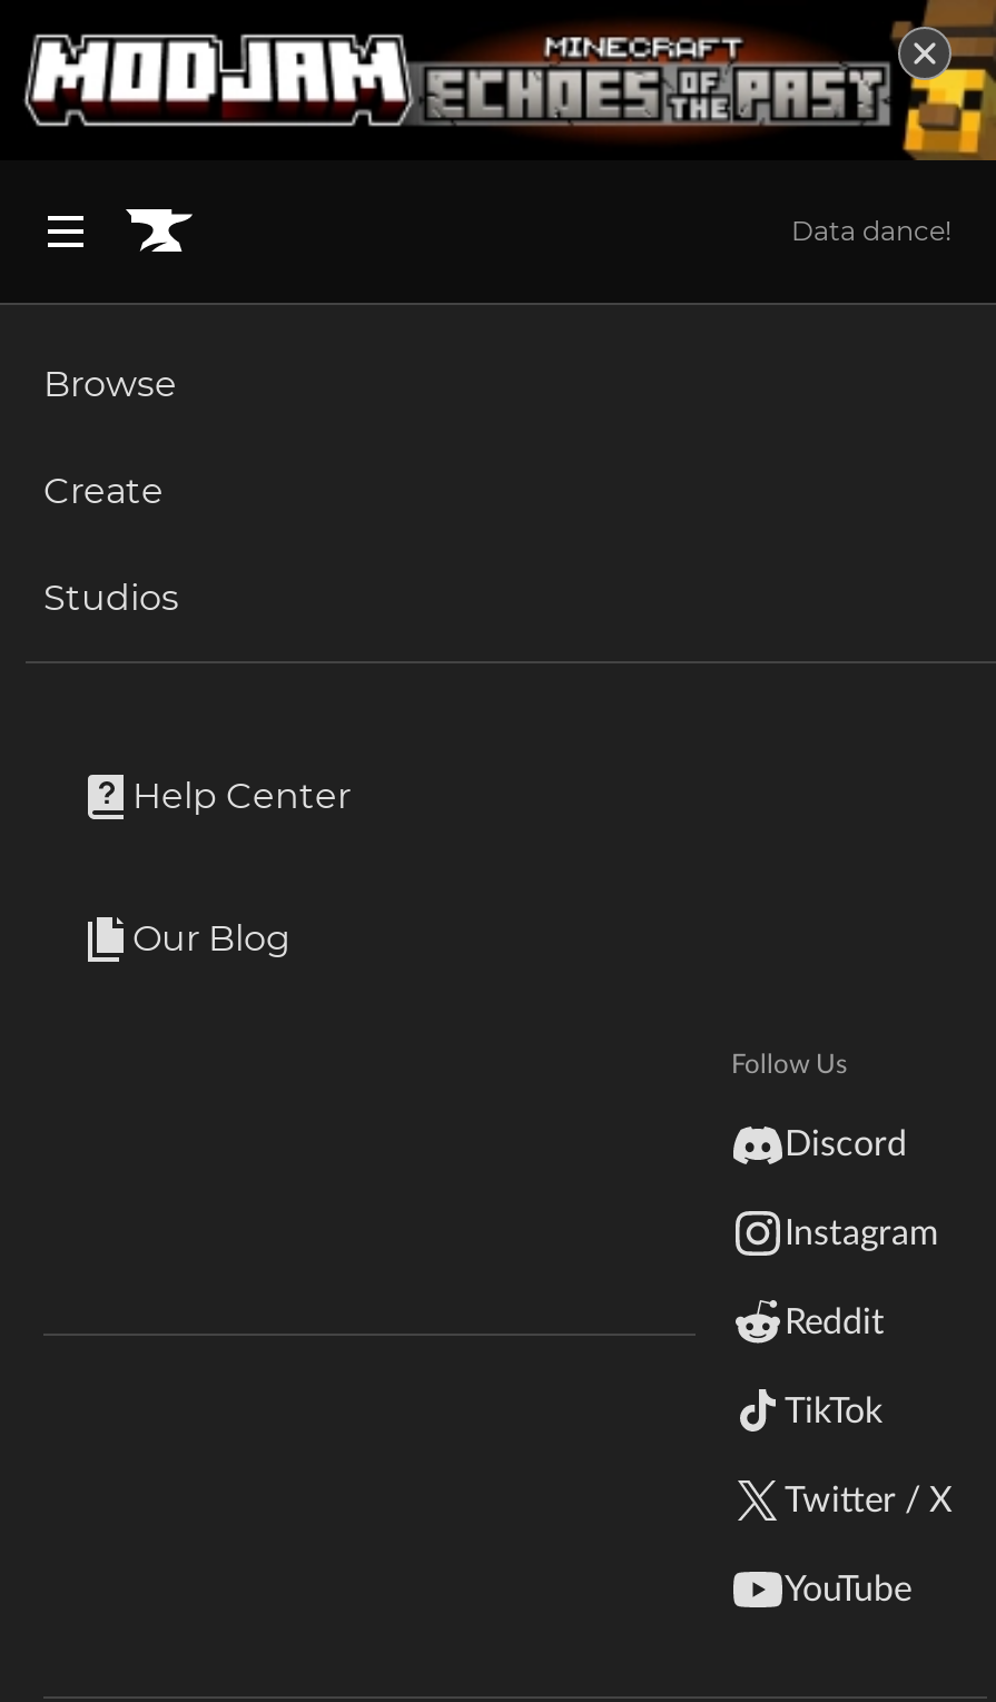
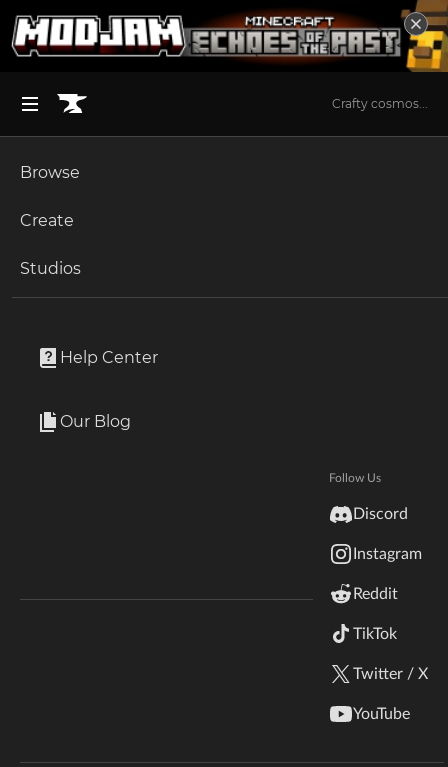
- Data dance!
+ Crafty cosmos...
